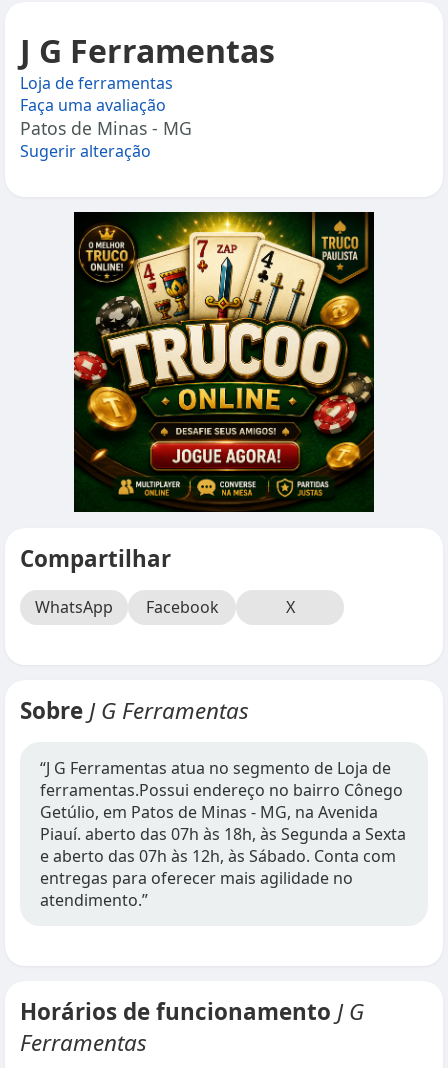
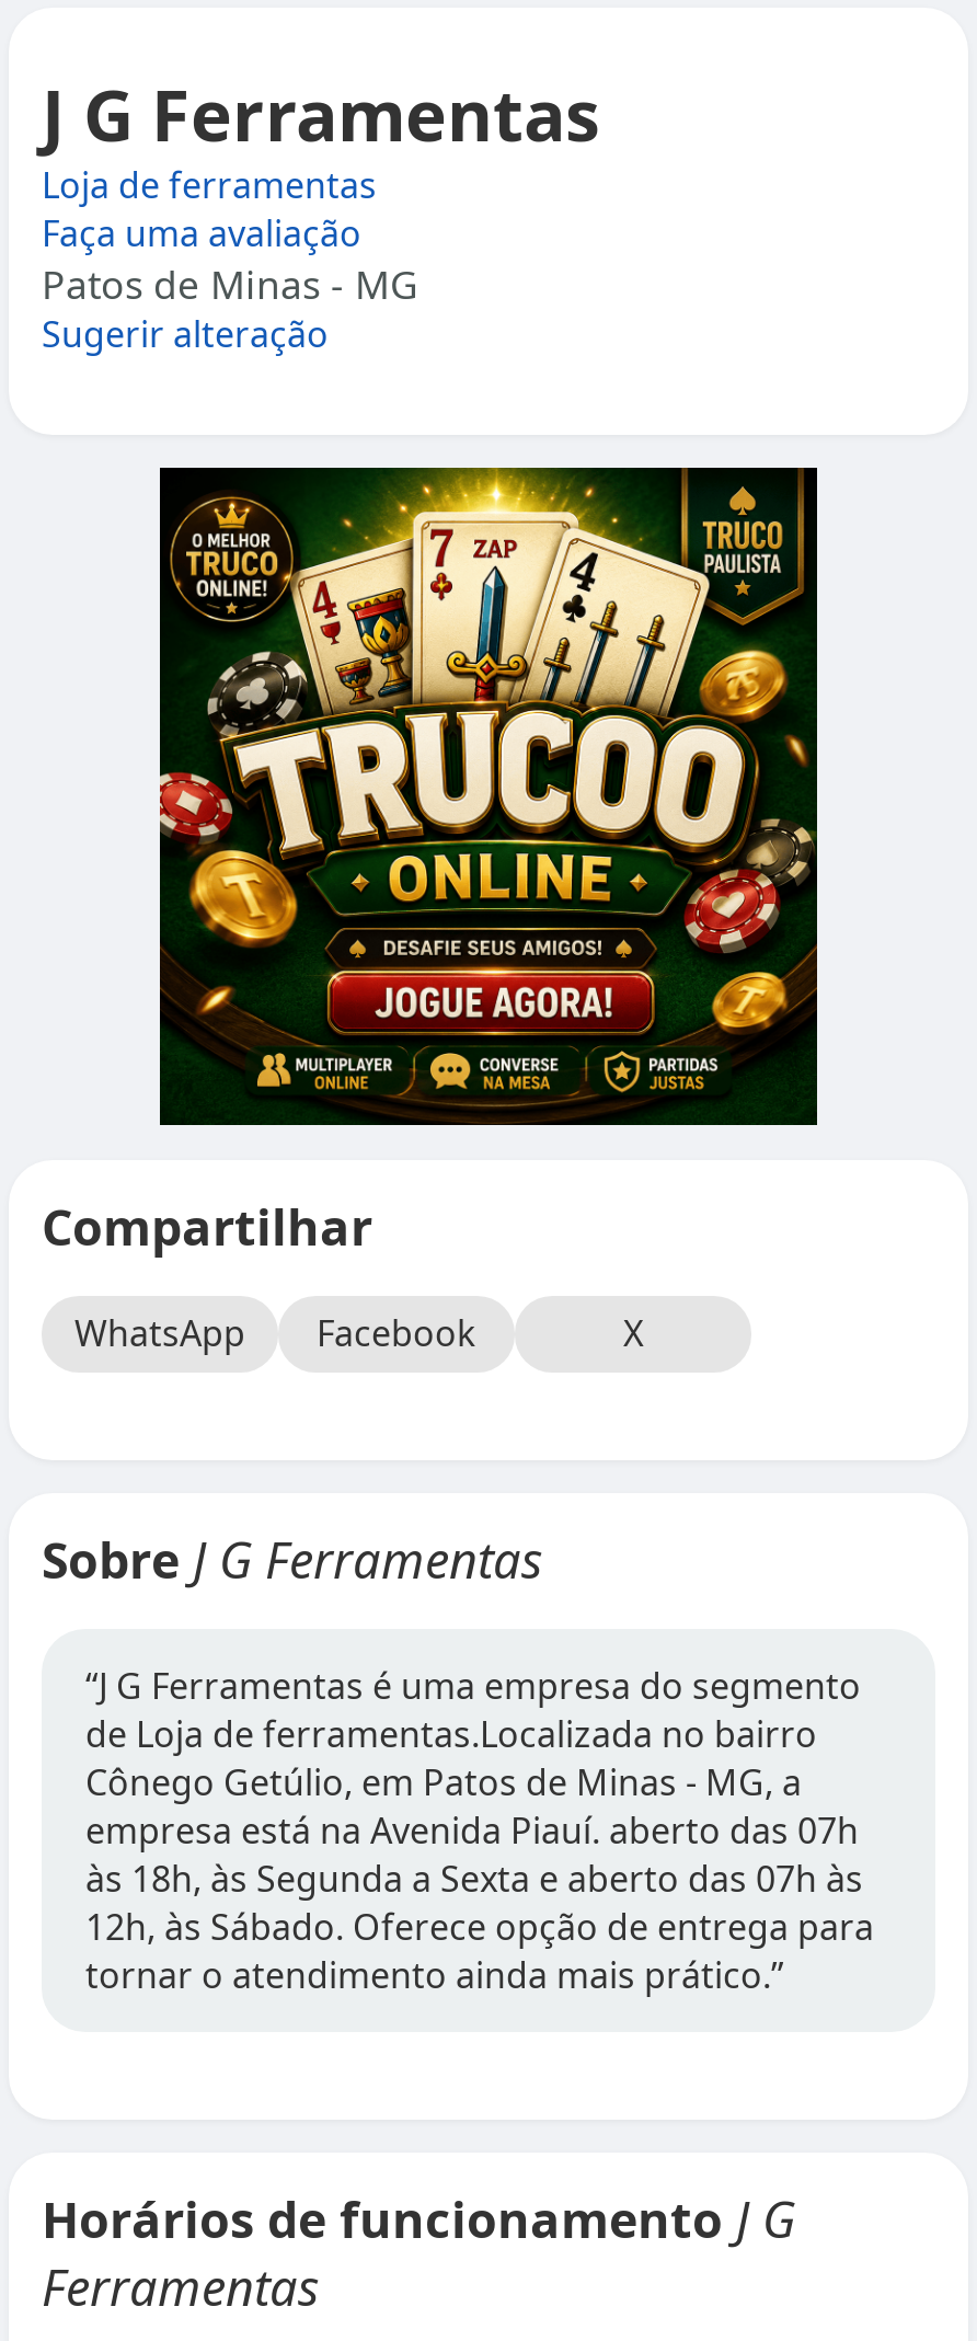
- “J G Ferramentas atua no segmento de Loja de
- ferramentas.Possui endereço no bairro Cônego
- Getúlio, em Patos de Minas - MG, na Avenida
- Piauí. aberto das 07h às 18h, às Segunda a Sexta
- e aberto das 07h às 12h, às Sábado. Conta com
- entregas para oferecer mais agilidade no
- atendimento.”
+ “J G Ferramentas é uma empresa do segmento
+ de Loja de ferramentas.Localizada no bairro
+ Cônego Getúlio, em Patos de Minas - MG, a
+ empresa está na Avenida Piauí. aberto das 07h
+ às 18h, às Segunda a Sexta e aberto das 07h às
+ 12h, às Sábado. Oferece opção de entrega para
+ tornar o atendimento ainda mais prático.”
